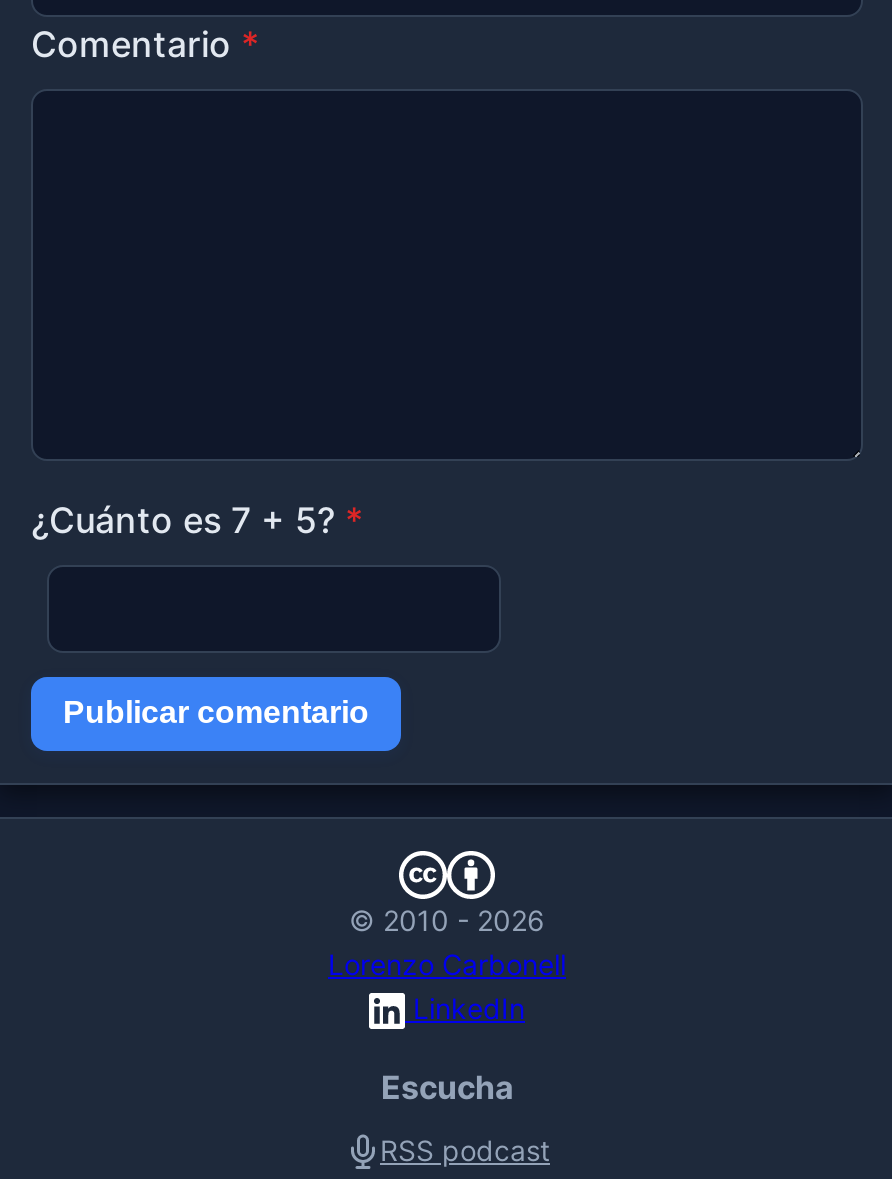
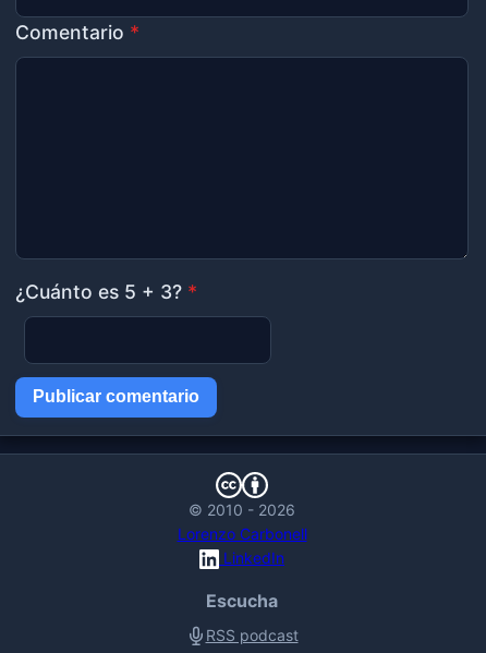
- ¿Cuánto es 7 + 5? *
+ ¿Cuánto es 5 + 3? *
